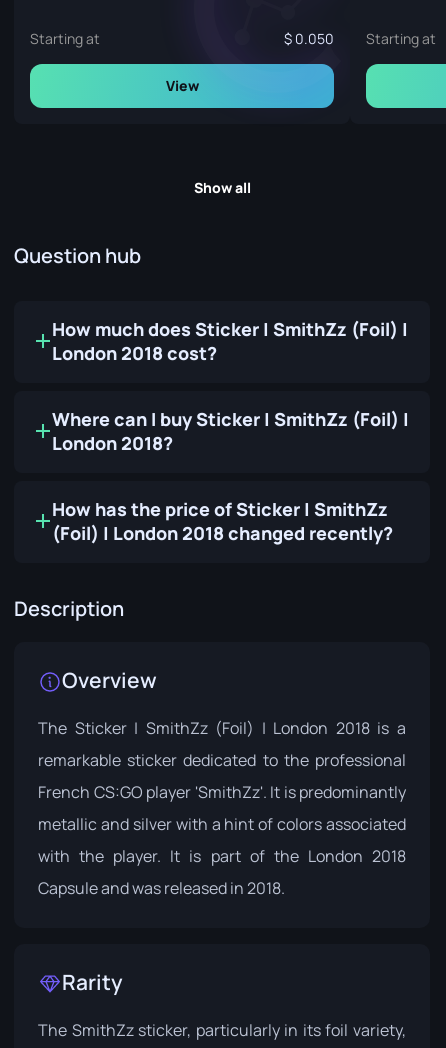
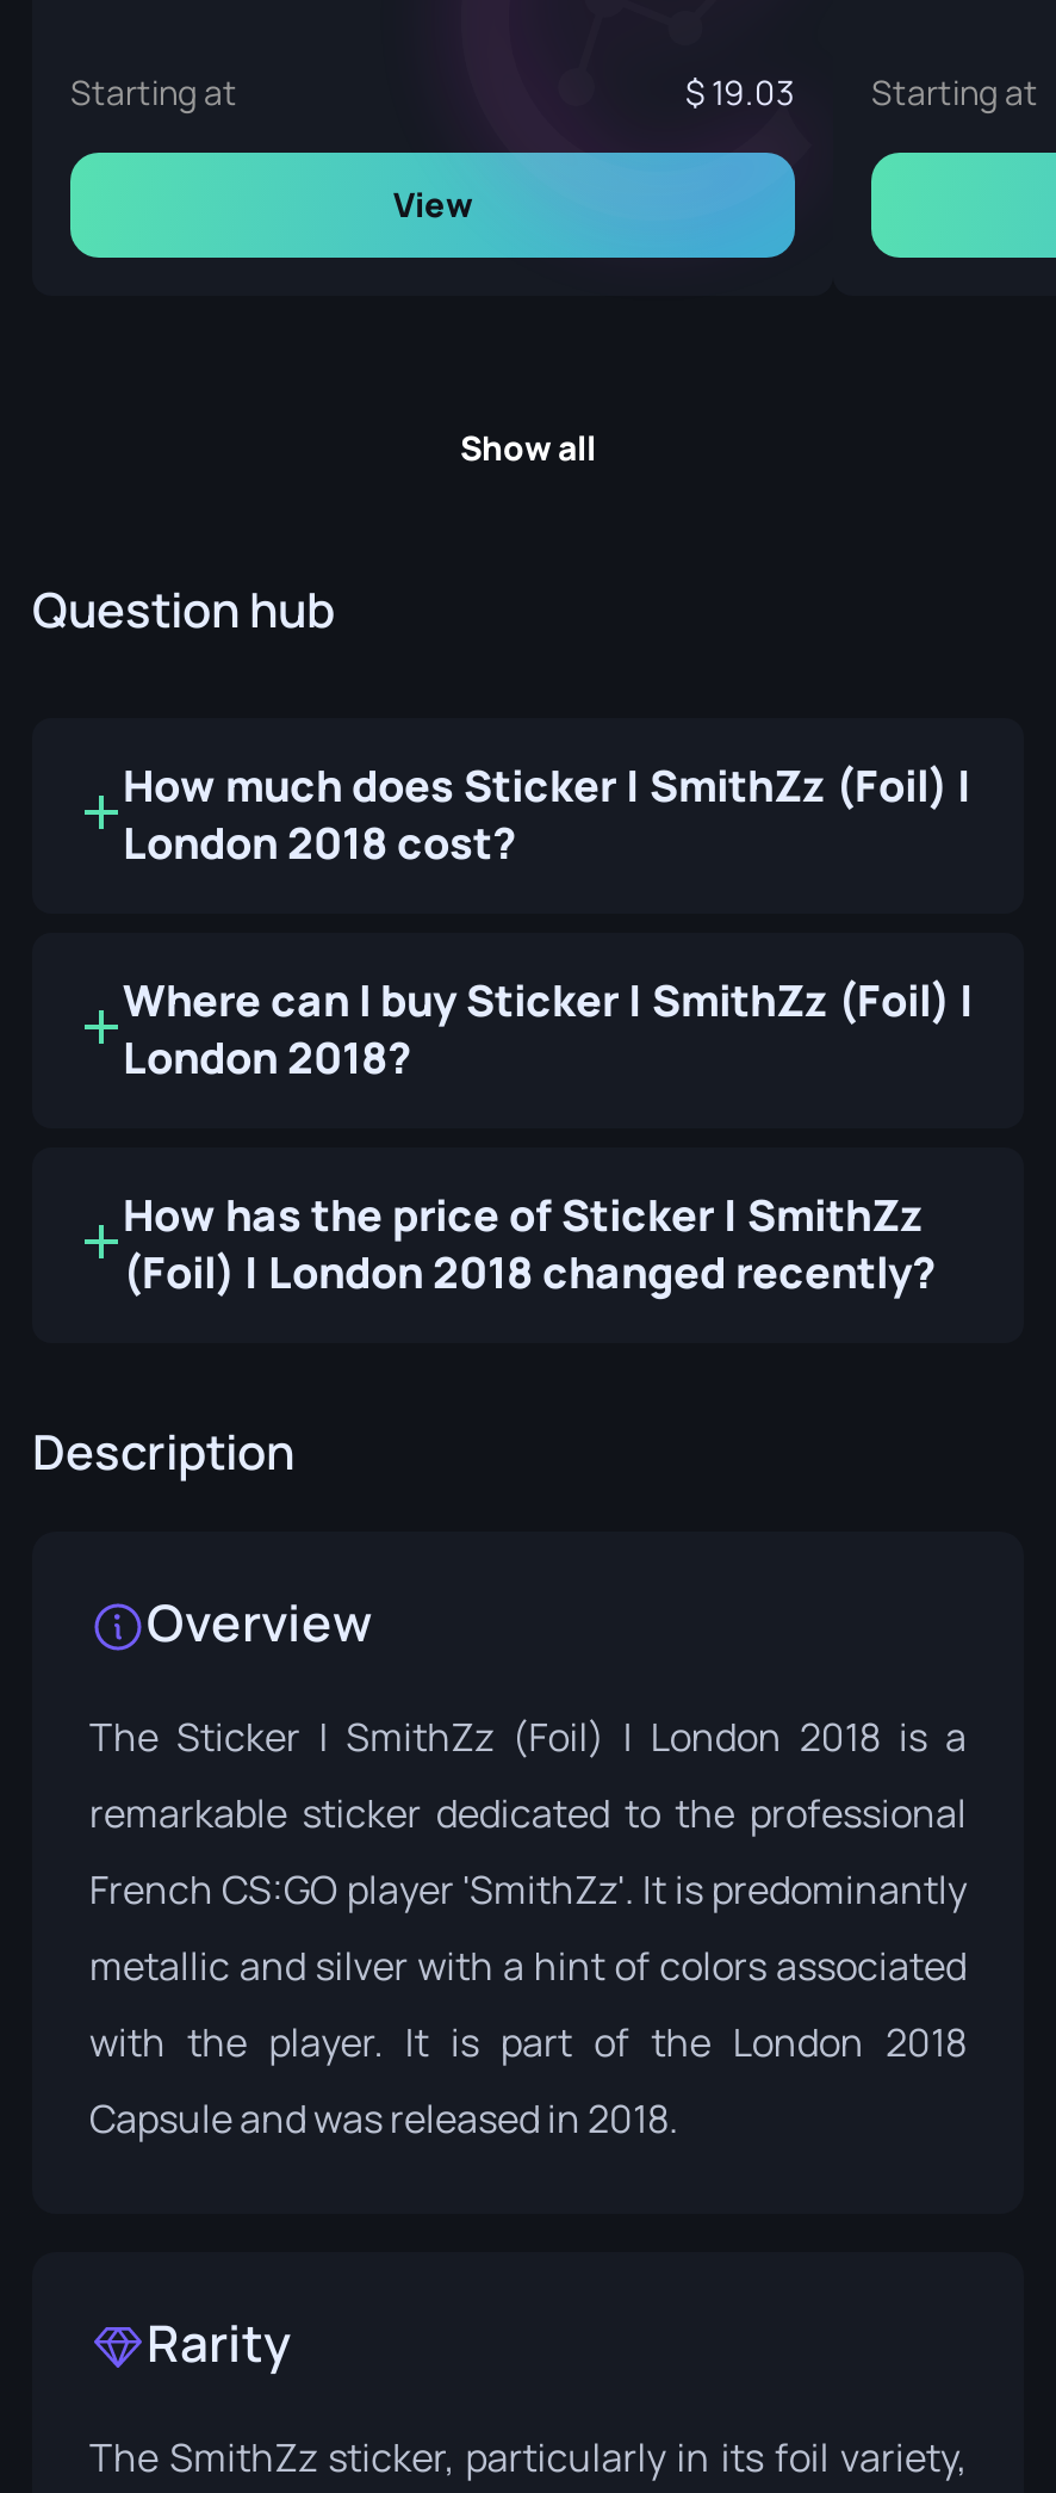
- 0.050 Starting at
+ 19.03 Starting at
